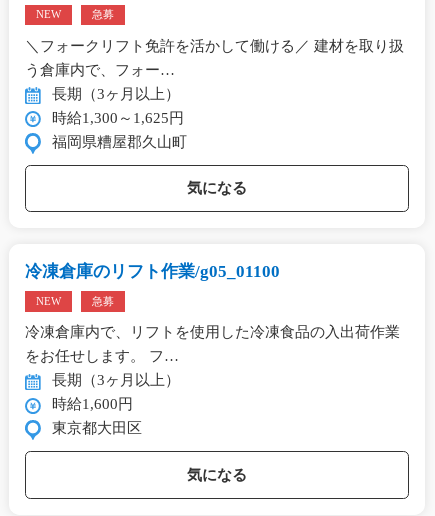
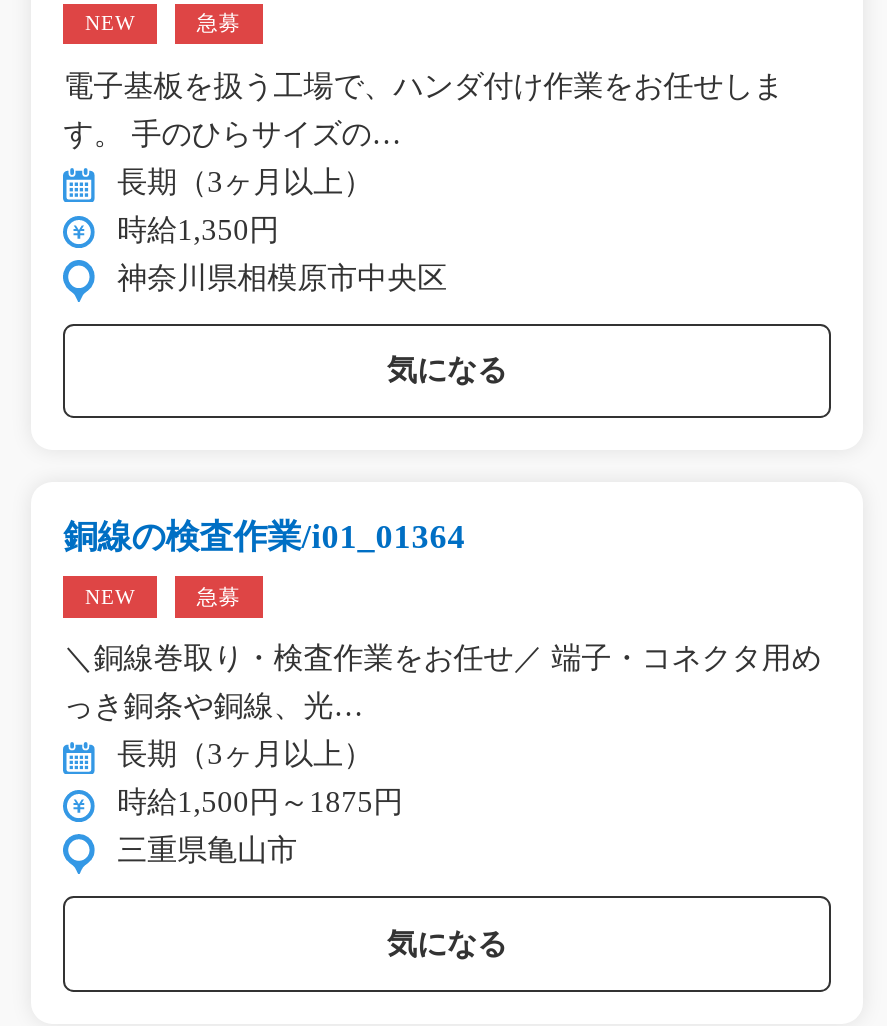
- ＼フォークリフト免許を活かして働ける／ 建材を取り扱
+ 電子基板を扱う工場で、ハンダ付け作業をお任せしま

- う倉庫内で、フォー…
+ す。 手のひらサイズの…

- 時給1,300～1,625円
+ 時給1,350円

- 福岡県糟屋郡久山町
+ 神奈川県相模原市中央区

- 冷凍倉庫のリフト作業/g05_01100
+ 銅線の検査作業/i01_01364

- 冷凍倉庫内で、リフトを使用した冷凍食品の入出荷作業
+ ＼銅線巻取り・検査作業をお任せ／ 端子・コネクタ用め

- をお任せします。 フ…
+ っき銅条や銅線、光…

- 時給1,600円
+ 時給1,500円～1875円

- 東京都大田区
+ 三重県亀山市
